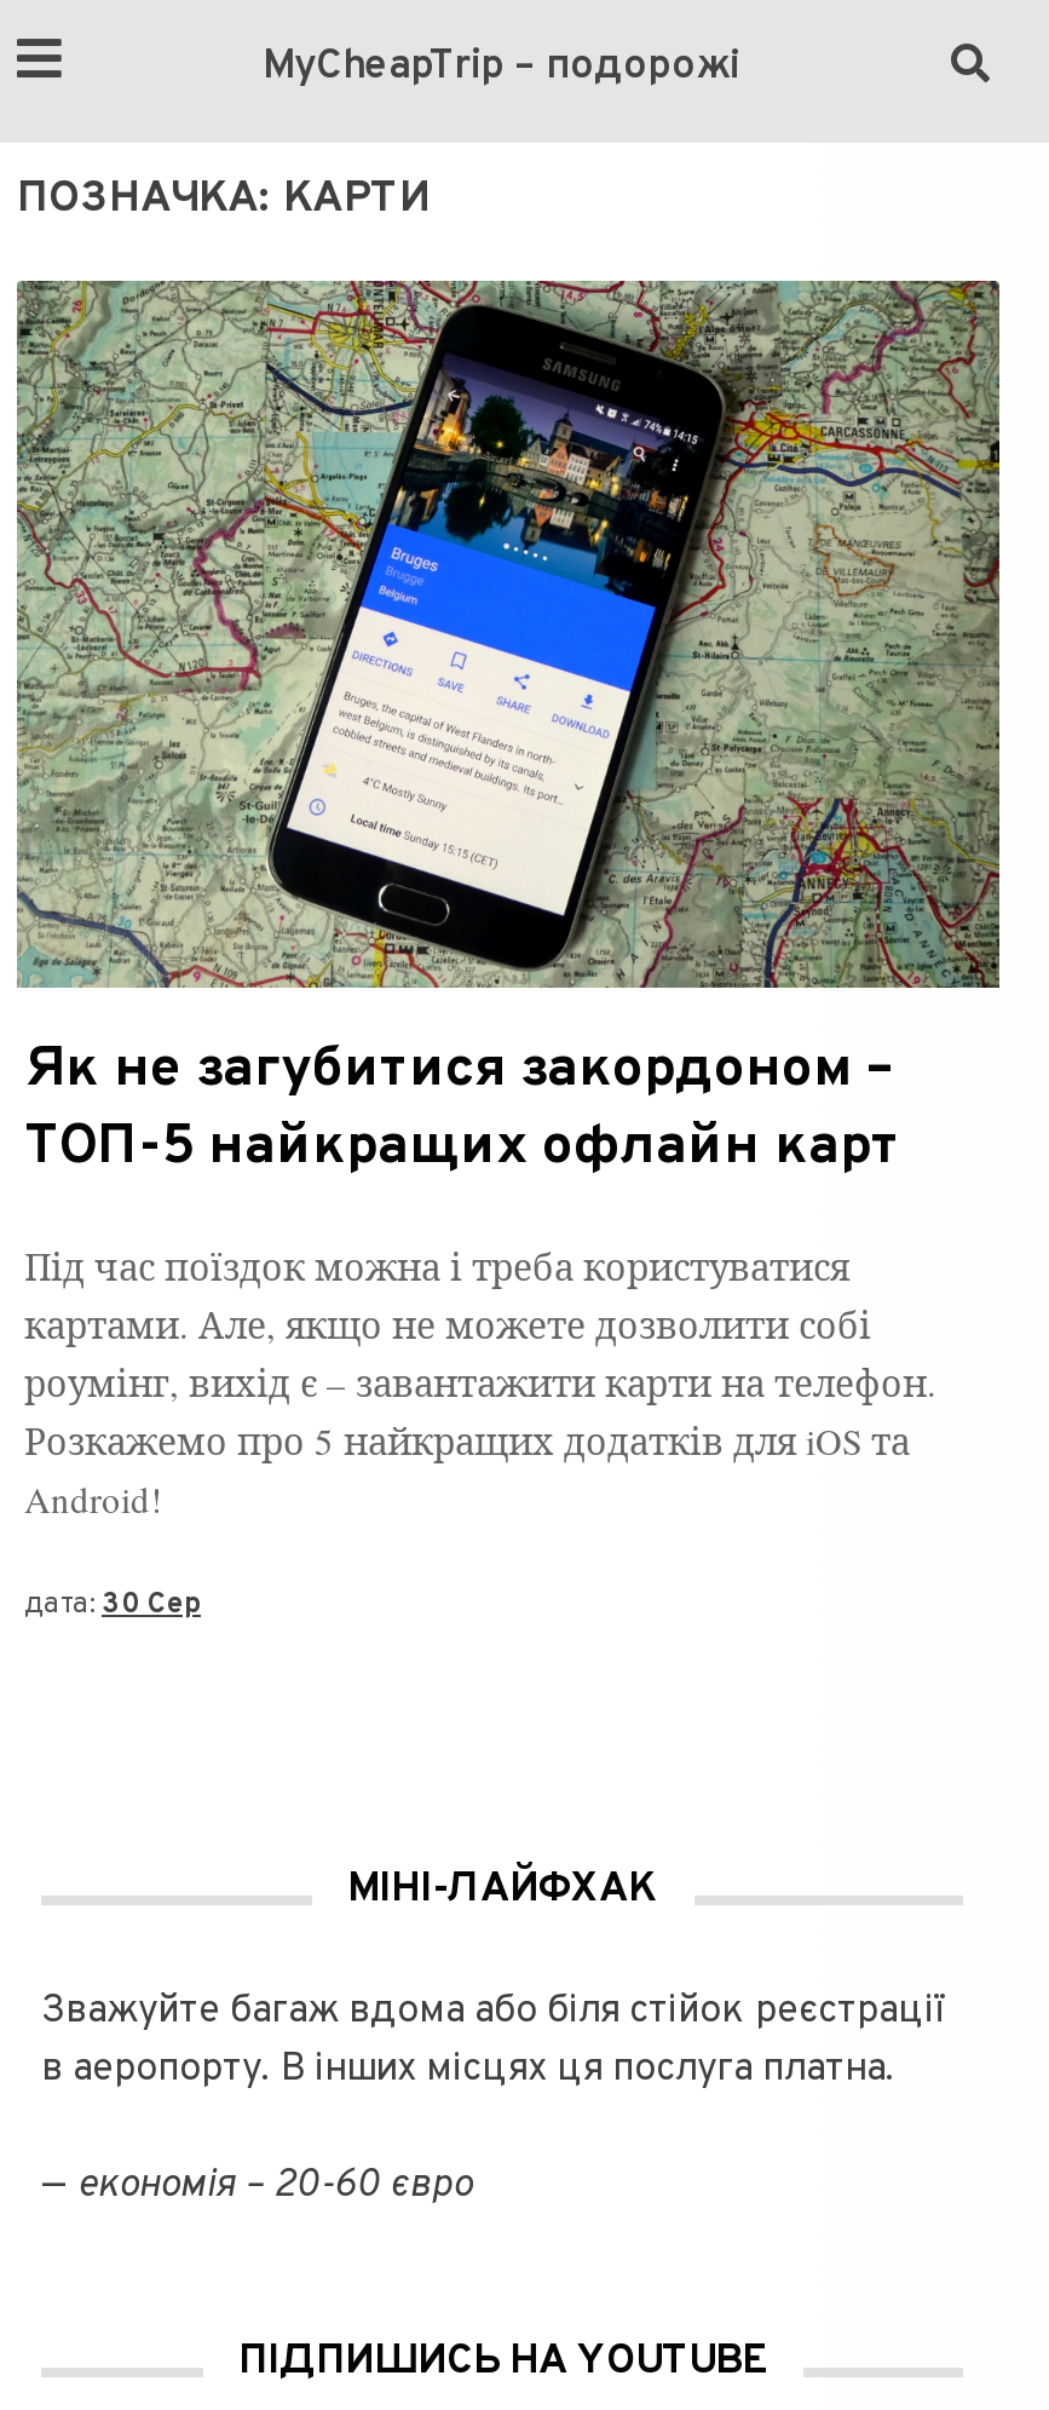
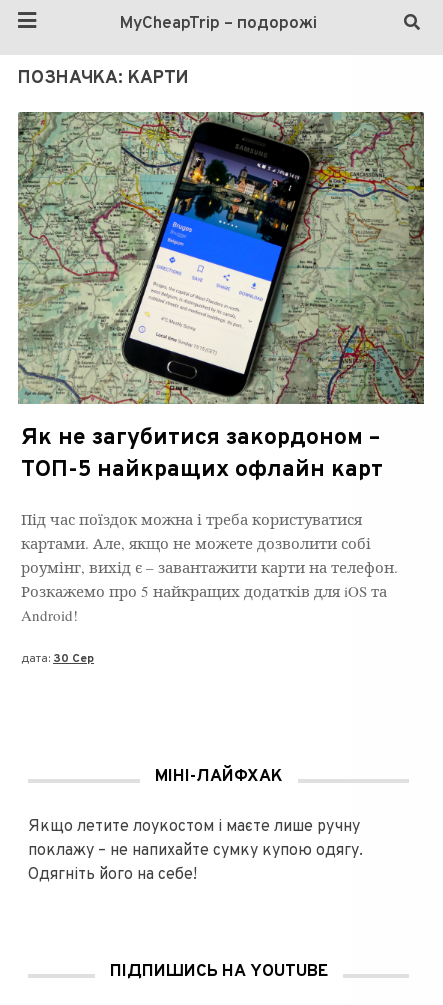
- Зважуйте багаж вдома або біля стійок реєстрації
- в аеропорту. В інших місцях ця послуга платна.
- — економія – 20-60 євро
+ Якщо летите лоукостом і маєте лише ручну
+ поклажу – не напихайте сумку купою одягу.
+ Одягніть його на себе!
